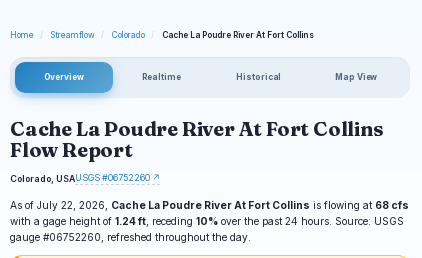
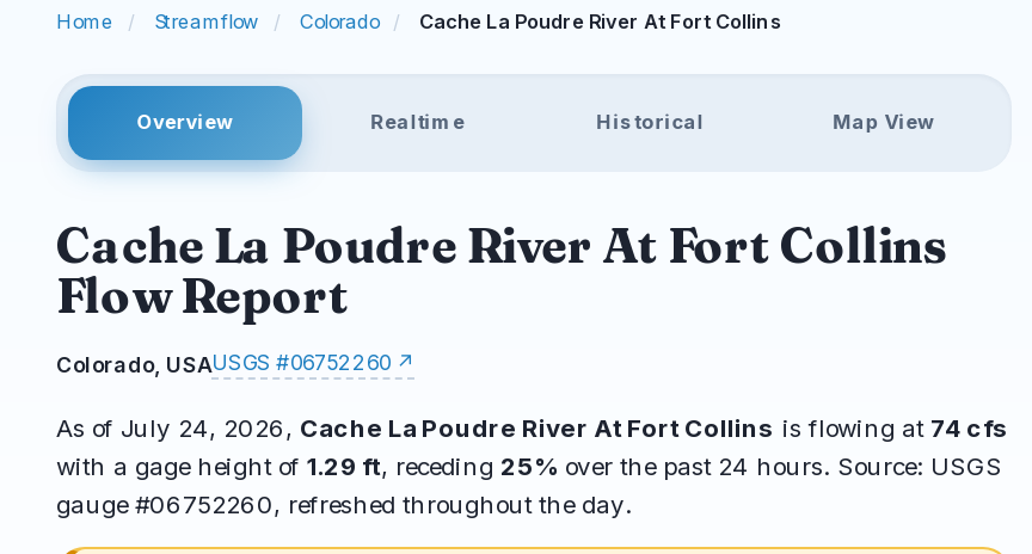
- As of July 22, 2026, Cache La Poudre River At Fort Collins is flowing at 68 cfs
+ As of July 24, 2026, Cache La Poudre River At Fort Collins is flowing at 74 cfs

- with a gage height of 1.24 ft, receding 10% over the past 24 hours. Source: USGS
+ with a gage height of 1.29 ft, receding 25% over the past 24 hours. Source: USGS
